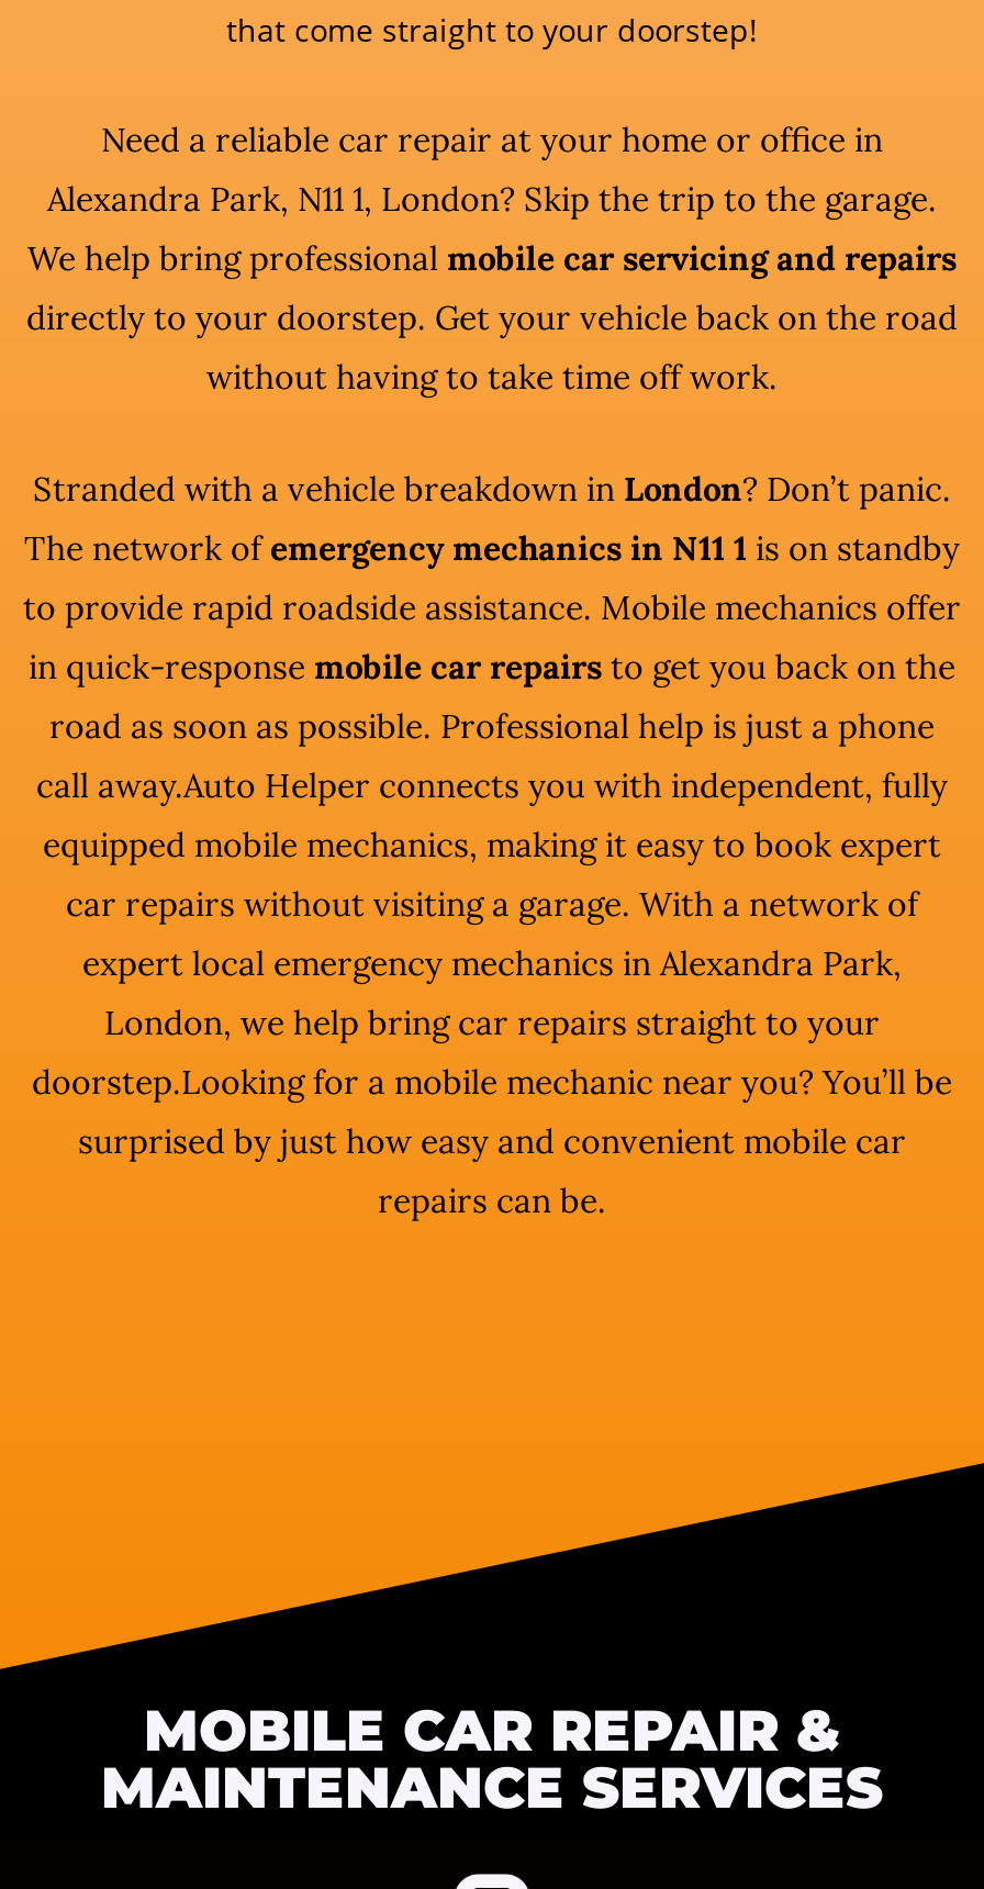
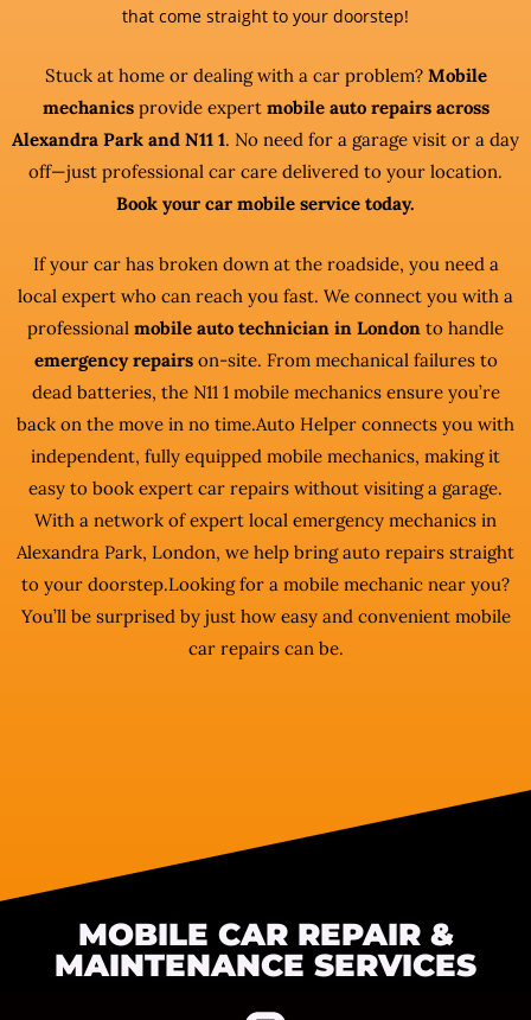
- Need a reliable car repair at your home or office in
- Alexandra Park, N11 1, London? Skip the trip to the garage.
- We help bring professional mobile car servicing and repairs
- directly to your doorstep. Get your vehicle back on the road
- without having to take time off work.
+ Stuck at home or dealing with a car problem? Mobile
+ mechanics provide expert mobile auto repairs across
+ Alexandra Park and N11 1. No need for a garage visit or a day
+ off—just professional car care delivered to your location.
+ Book your car mobile service today.

- Stranded with a vehicle breakdown in London? Don’t panic.
- The network of emergency mechanics in N11 1 is on standby
- to provide rapid roadside assistance. Mobile mechanics offer
- in quick-response mobile car repairs to get you back on the
- road as soon as possible. Professional help is just a phone
- call away.Auto Helper connects you with independent, fully
- equipped mobile mechanics, making it easy to book expert
- car repairs without visiting a garage. With a network of
- expert local emergency mechanics in Alexandra Park,
- London, we help bring car repairs straight to your
- doorstep.Looking for a mobile mechanic near you? You’ll be
- surprised by just how easy and convenient mobile car
- repairs can be.
+ If your car has broken down at the roadside, you need a
+ local expert who can reach you fast. We connect you with a
+ professional mobile auto technician in London to handle
+ emergency repairs on-site. From mechanical failures to
+ dead batteries, the N11 1 mobile mechanics ensure you’re
+ back on the move in no time.Auto Helper connects you with
+ independent, fully equipped mobile mechanics, making it
+ easy to book expert car repairs without visiting a garage.
+ With a network of expert local emergency mechanics in
+ Alexandra Park, London, we help bring auto repairs straight
+ to your doorstep.Looking for a mobile mechanic near you?
+ You’ll be surprised by just how easy and convenient mobile
+ car repairs can be.
